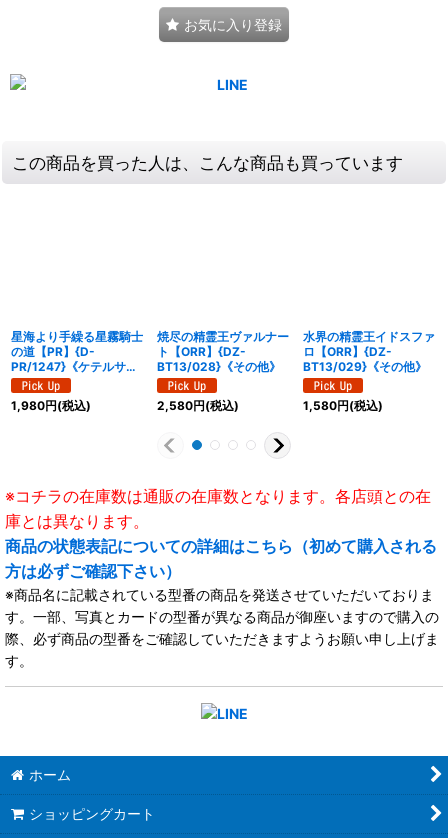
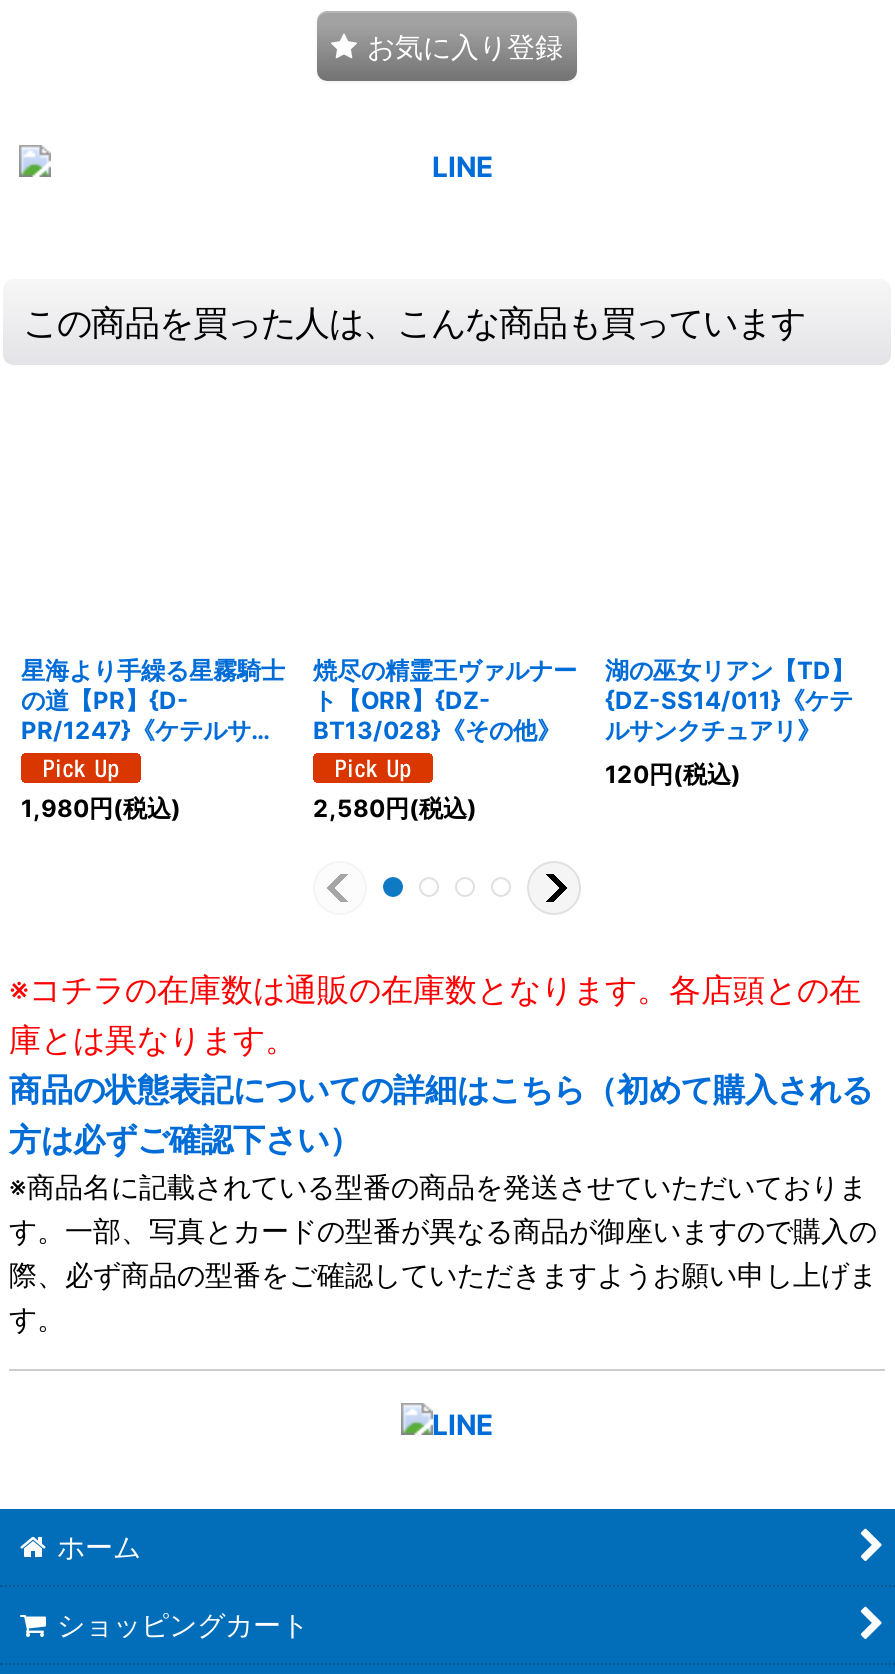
- 水界の精霊王イドスファ
- ロ【ORR】{DZ-
- BT13/029}《その他》
+ 湖の巫女リアン【TD】
+ {DZ-SS14/011}《ケテ
+ ルサンクチュアリ》

- 1,580円(税込)
+ 120円(税込)
